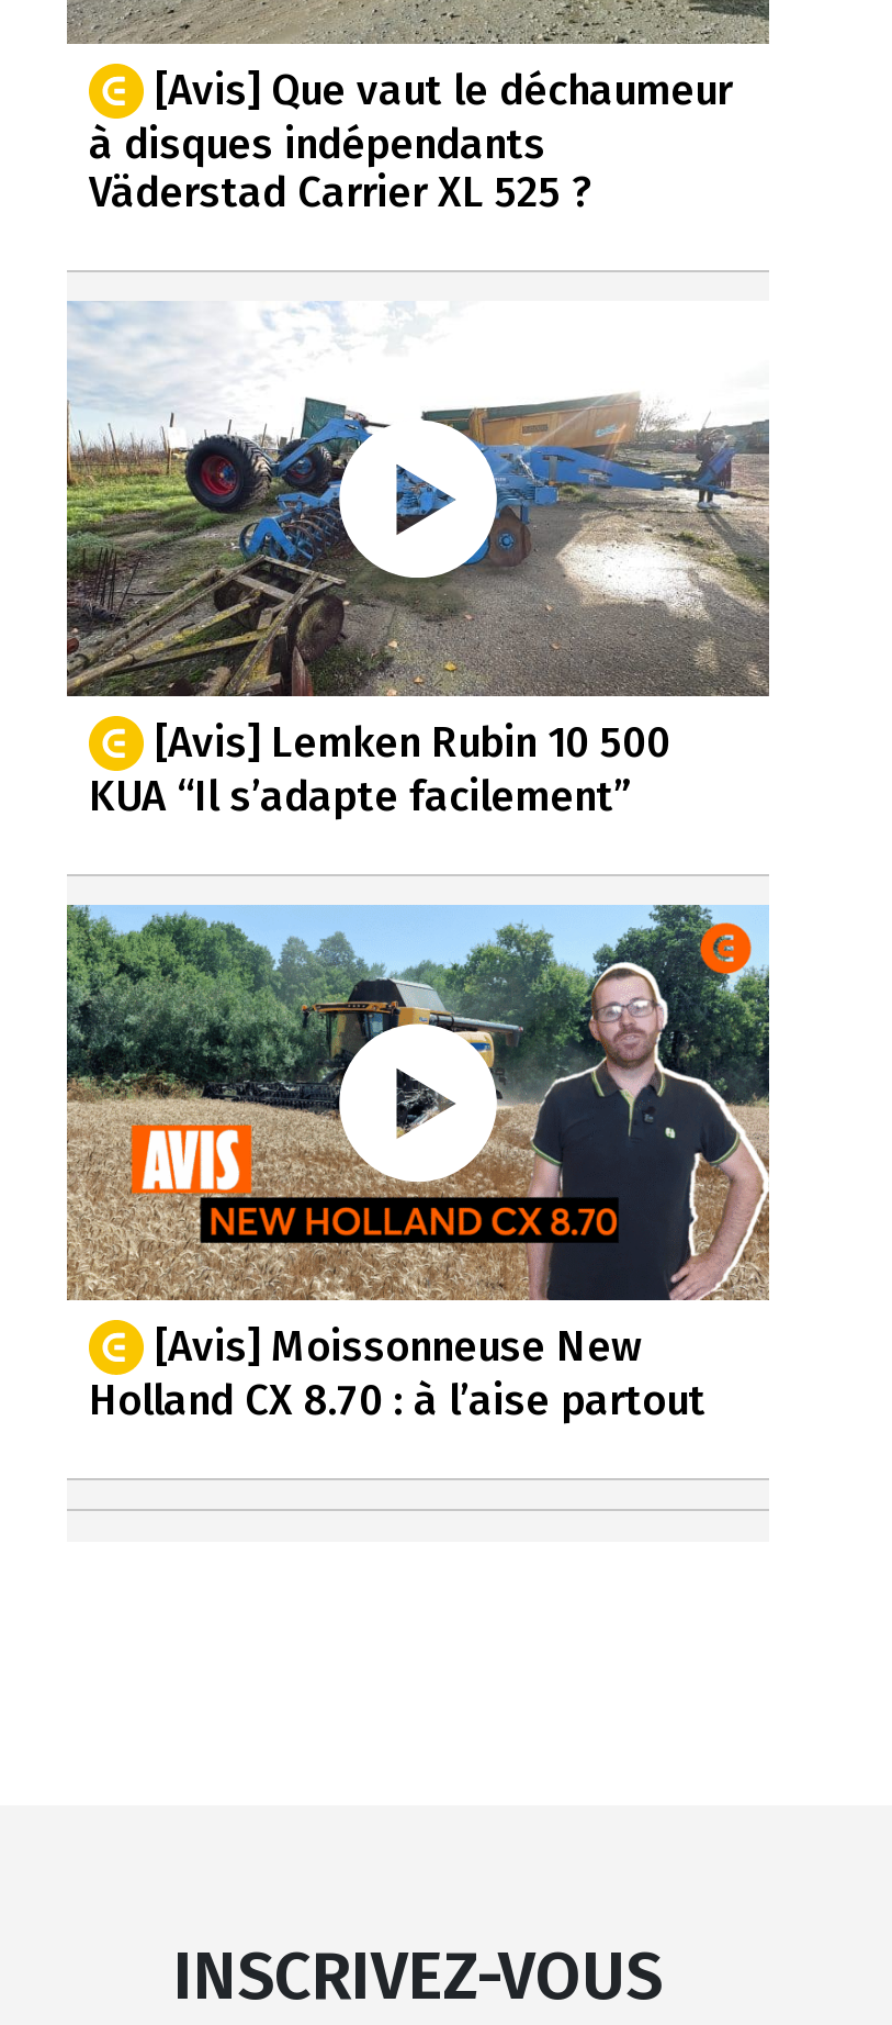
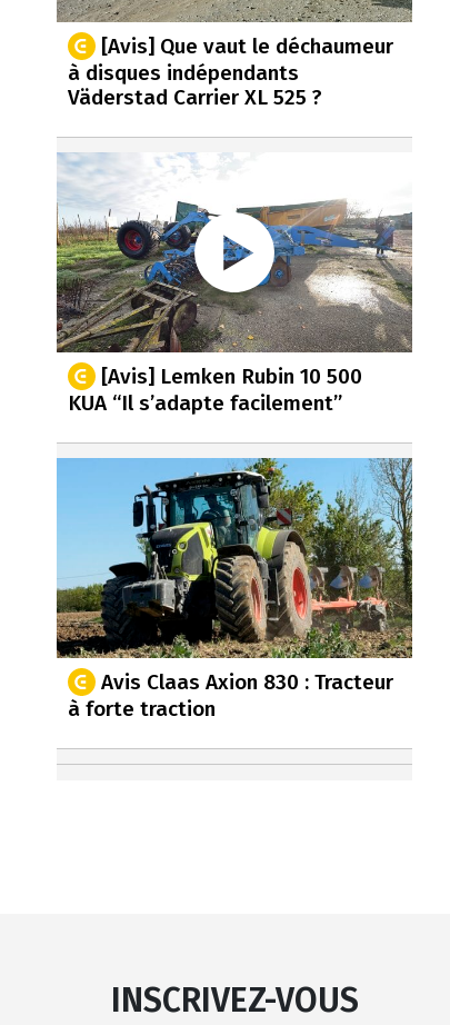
- [image]
- [Avis] Moissonneuse New
- Holland CX 8.70 : à l’aise partout
+ [image]
+ Avis Claas Axion 830 : Tracteur
+ à forte traction
